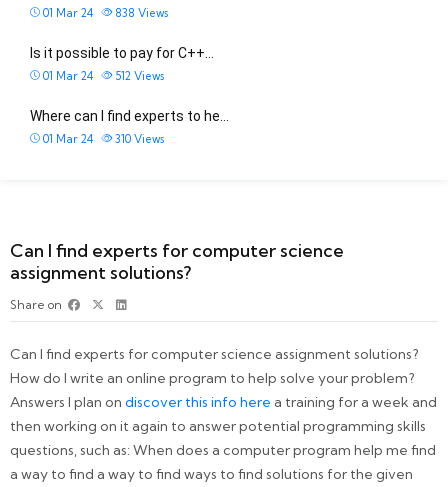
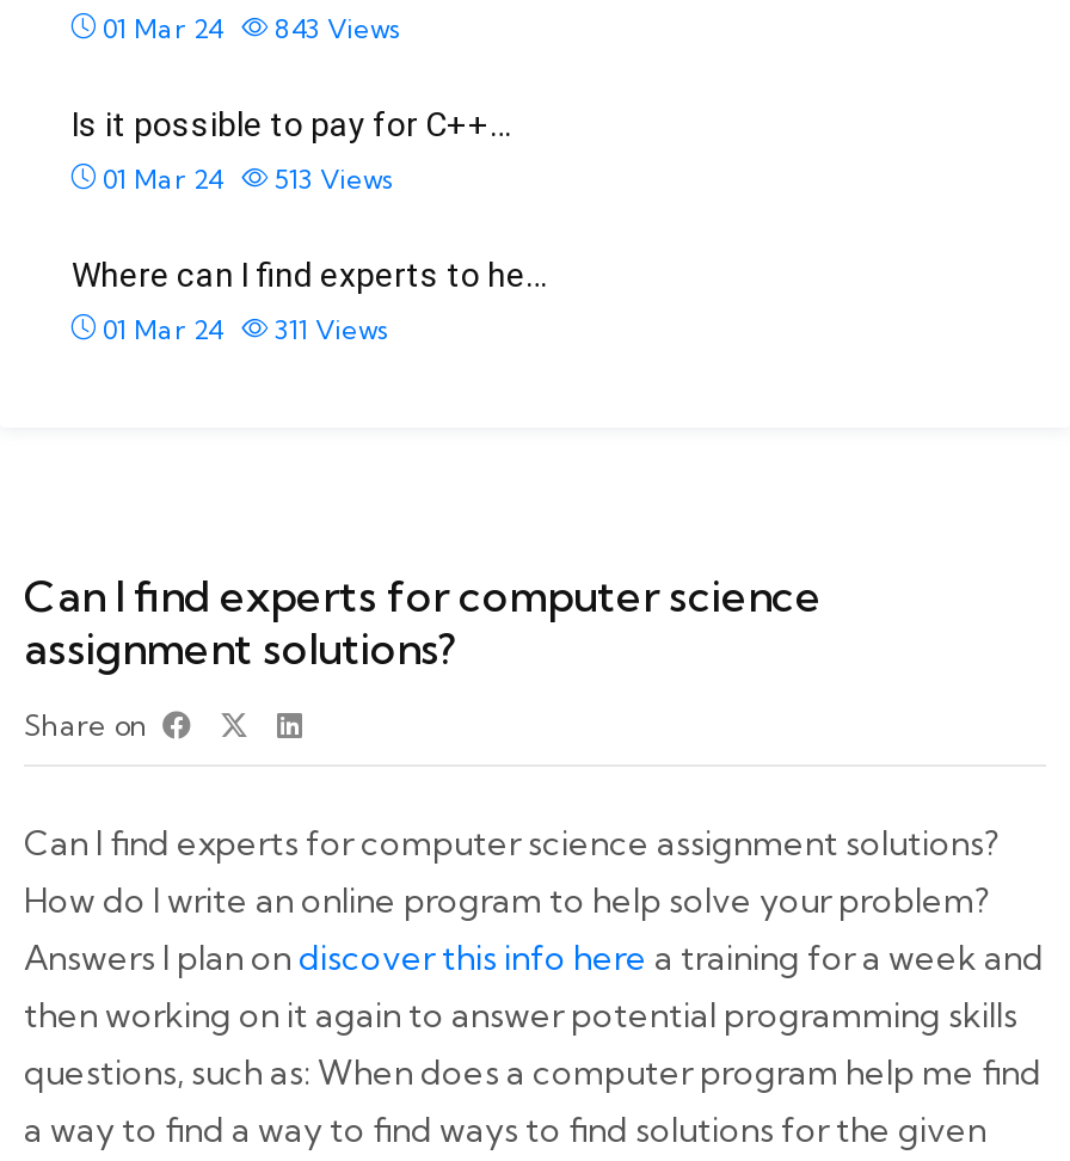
- 01 Mar 24 838 Views
+ 01 Mar 24 843 Views

- 01 Mar 24 512 Views
+ 01 Mar 24 513 Views

- 01 Mar 24 310 Views
+ 01 Mar 24 311 Views
